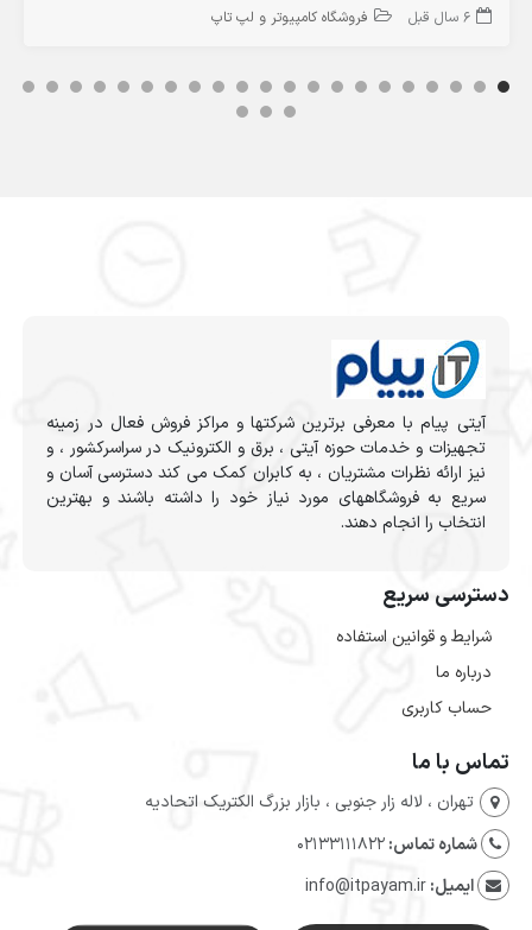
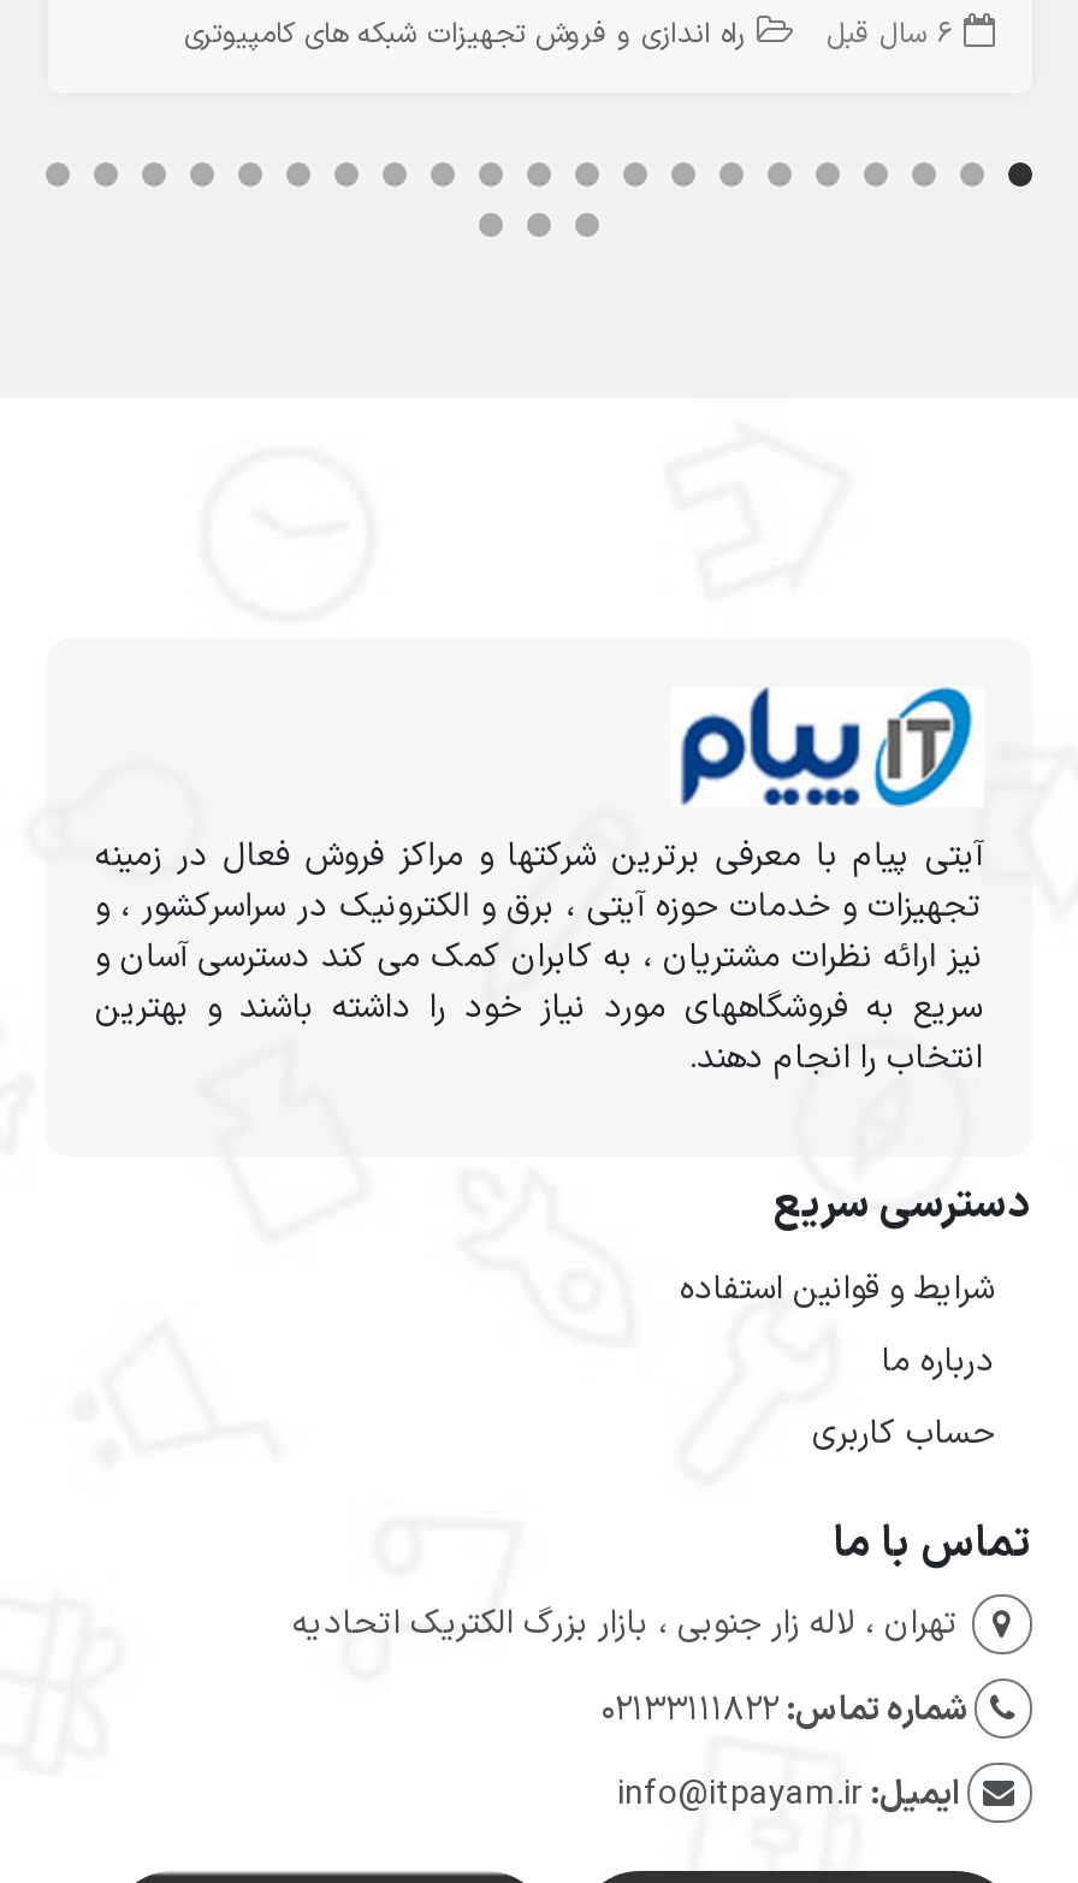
- فروشگاه کامپیوتر و لپ تاپ
+ راه اندازی و فروش تجهیزات شبکه های کامپیوتری
